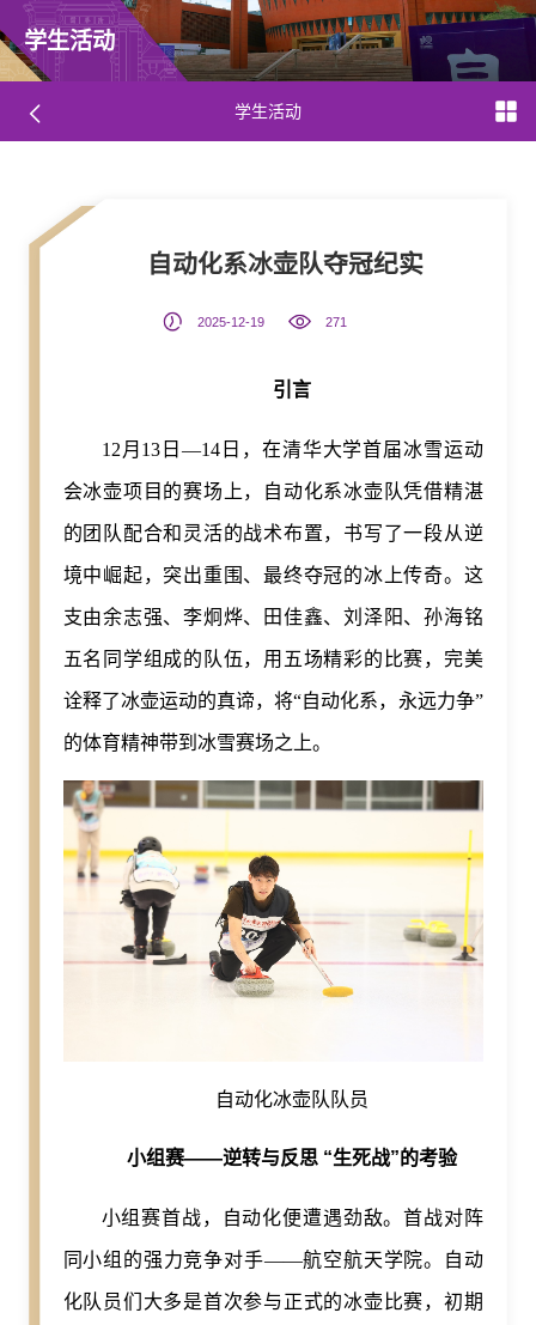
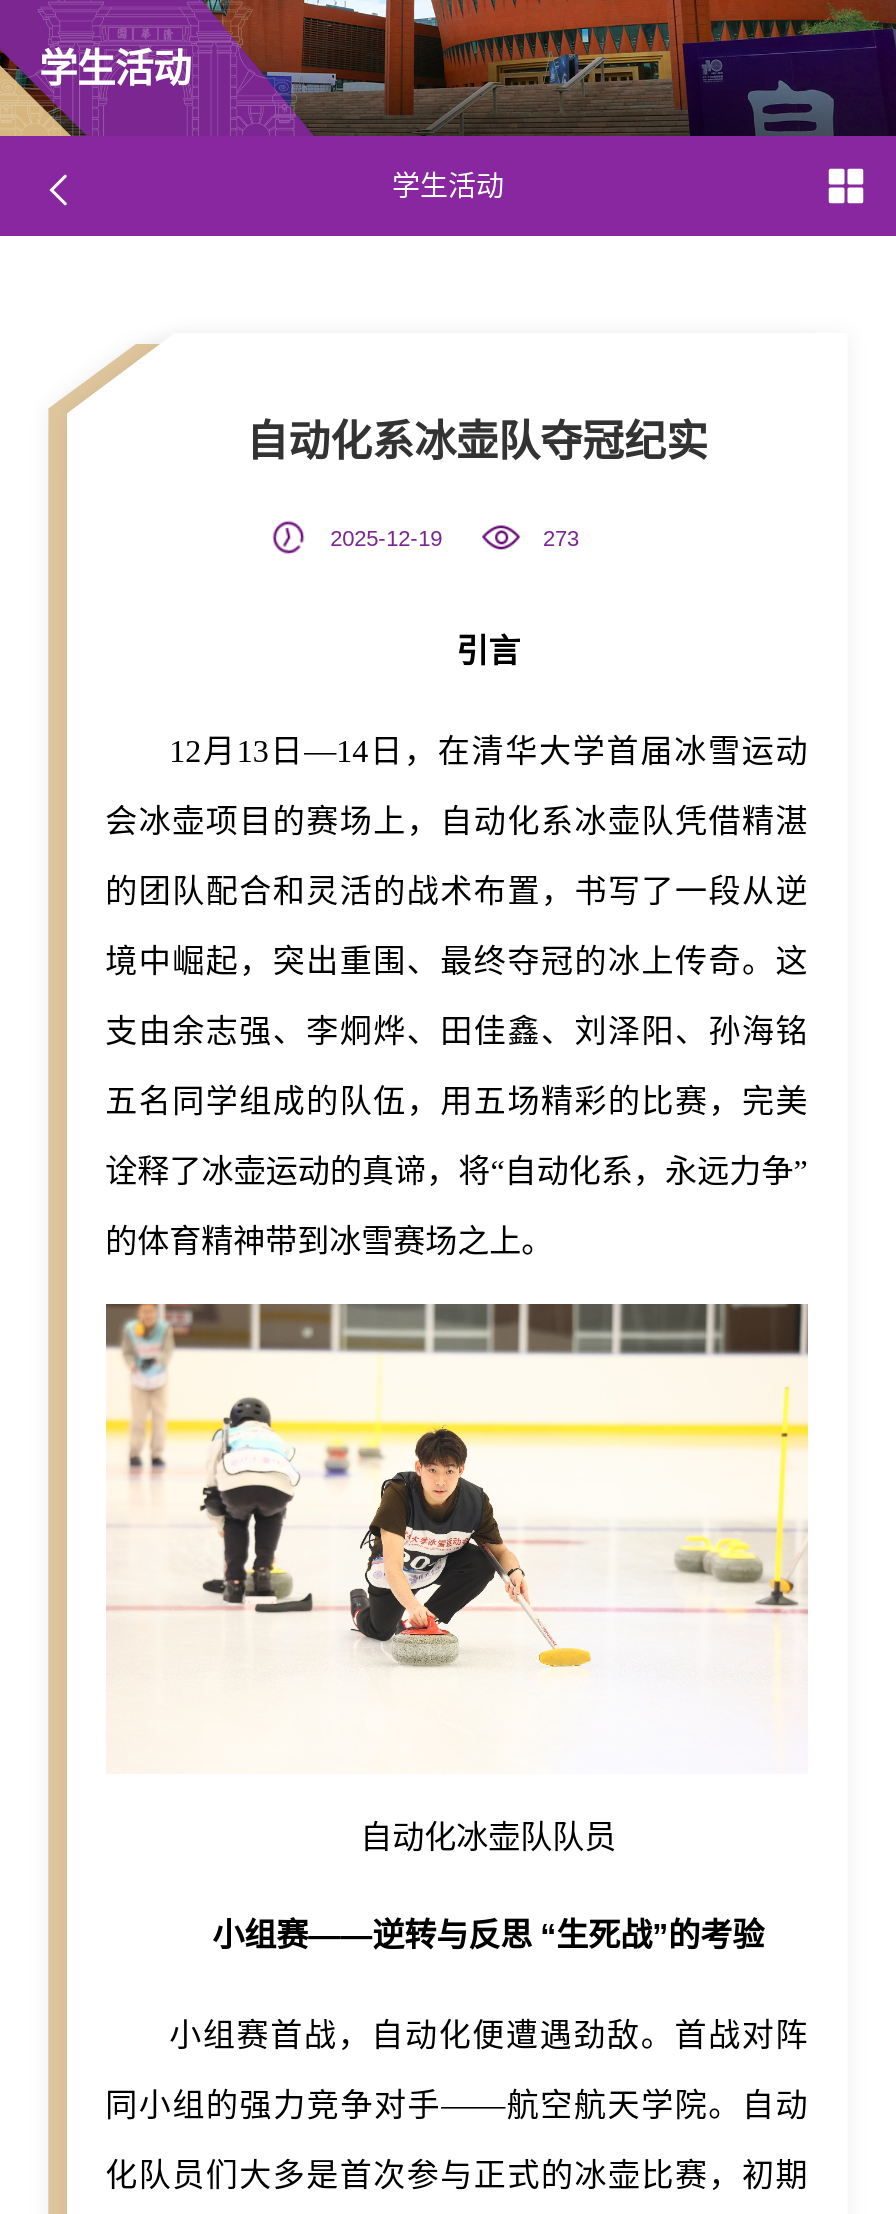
- 271
+ 273
